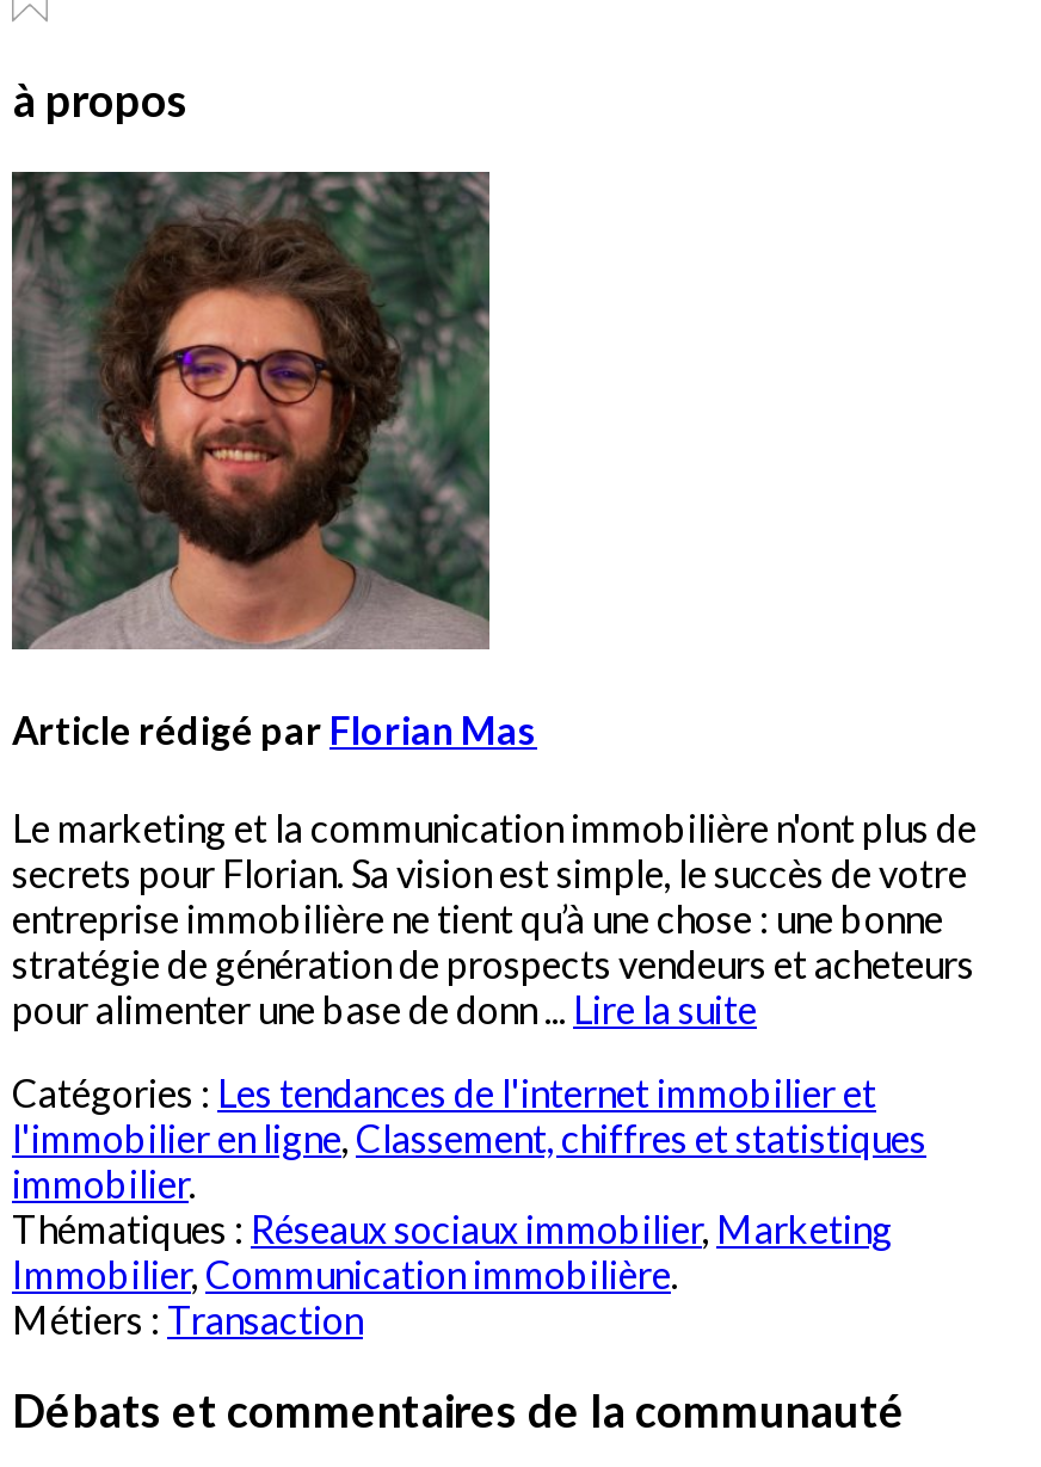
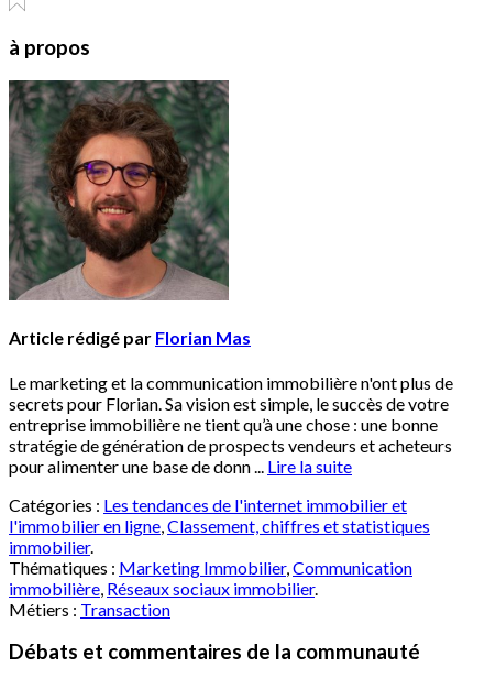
- Thématiques : Réseaux sociaux immobilier, Marketing
- Immobilier, Communication immobilière.
+ Thématiques : Marketing Immobilier, Communication
+ immobilière, Réseaux sociaux immobilier.
